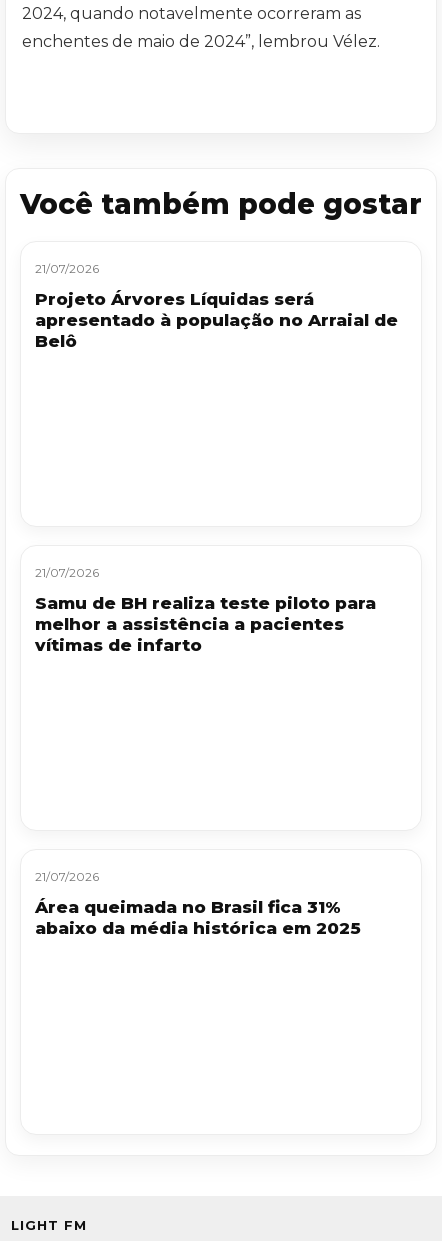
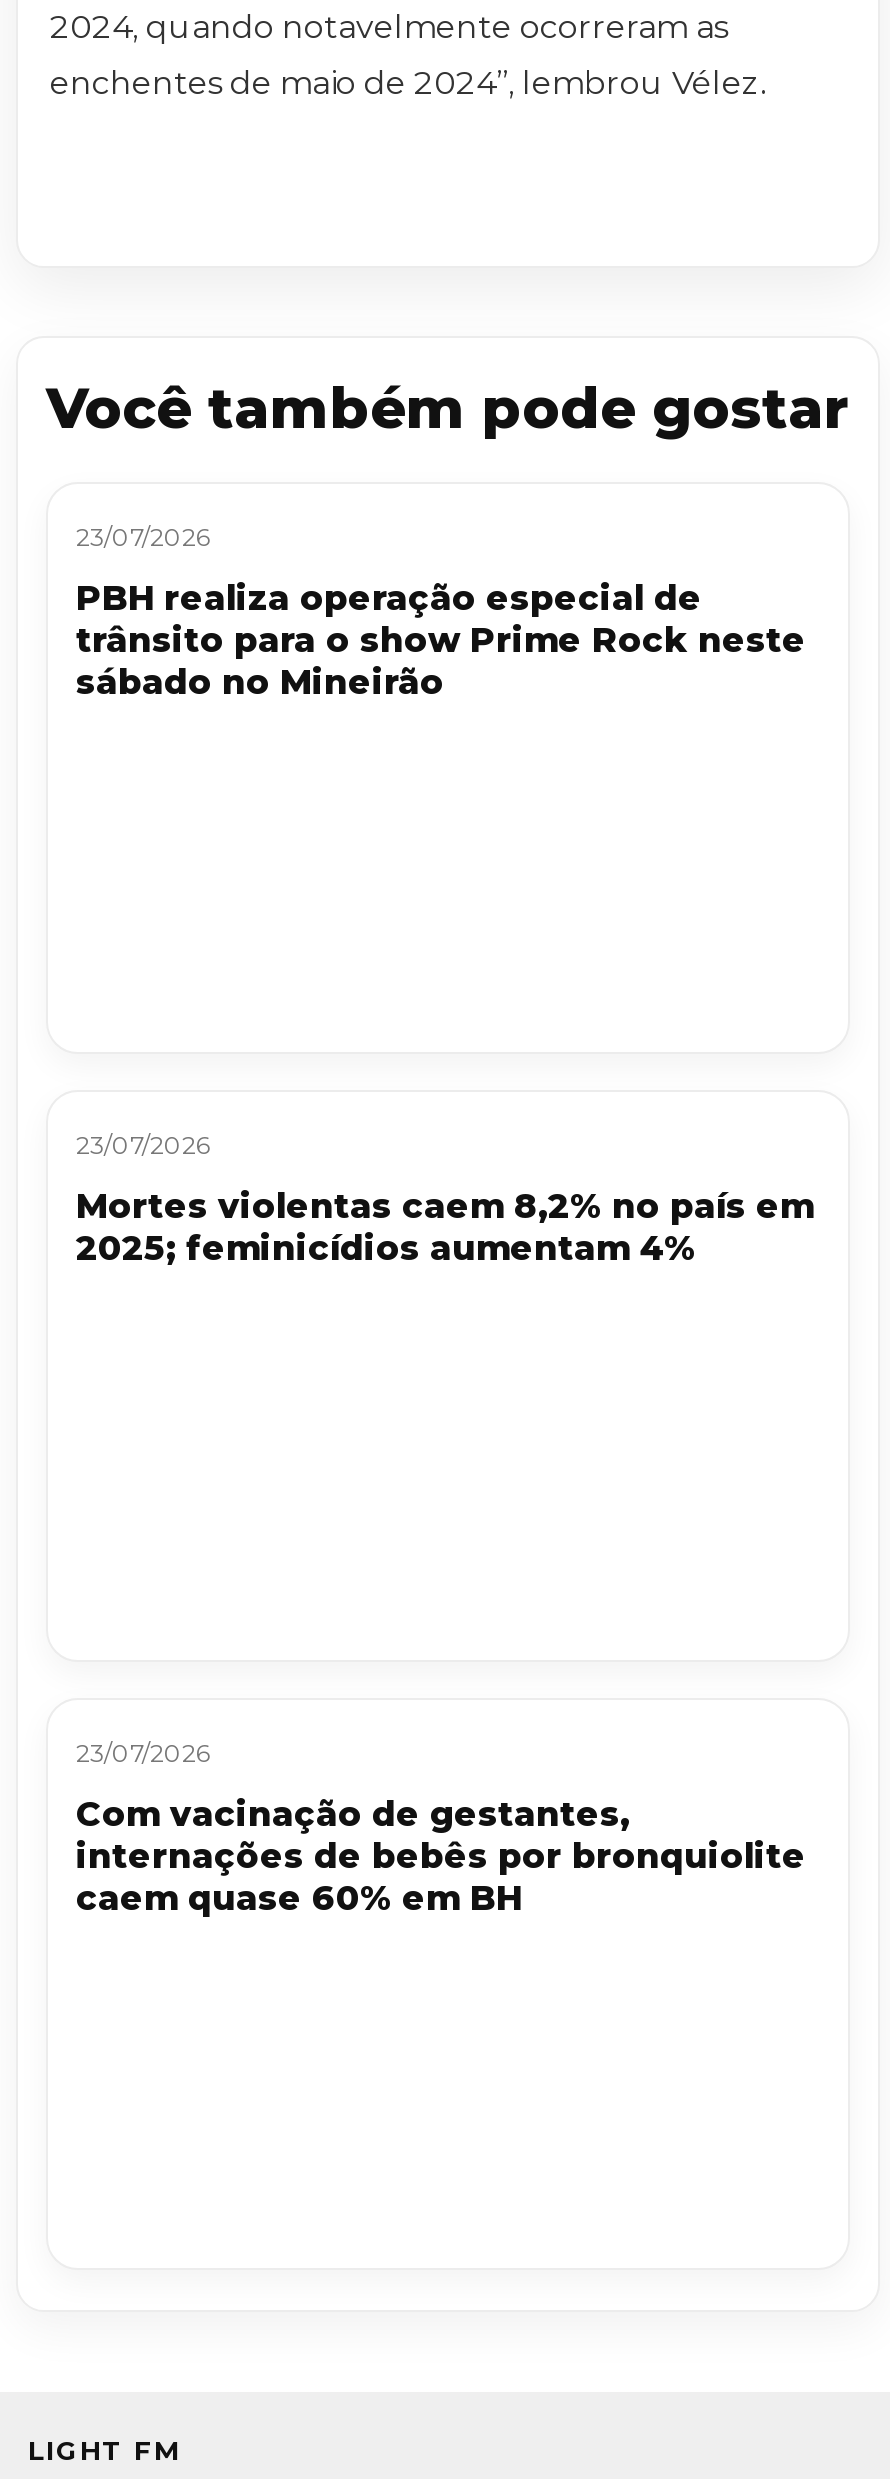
- 21/07/2026
+ 23/07/2026

- Projeto Árvores Líquidas será
- apresentado à população no Arraial de
- Belô
+ PBH realiza operação especial de
+ trânsito para o show Prime Rock neste
+ sábado no Mineirão

- 21/07/2026
+ 23/07/2026

- Samu de BH realiza teste piloto para
- melhor a assistência a pacientes
- vítimas de infarto
+ Mortes violentas caem 8,2% no país em
+ 2025; feminicídios aumentam 4%

- 21/07/2026
+ 23/07/2026

- Área queimada no Brasil fica 31%
- abaixo da média histórica em 2025
+ Com vacinação de gestantes,
+ internações de bebês por bronquiolite
+ caem quase 60% em BH
